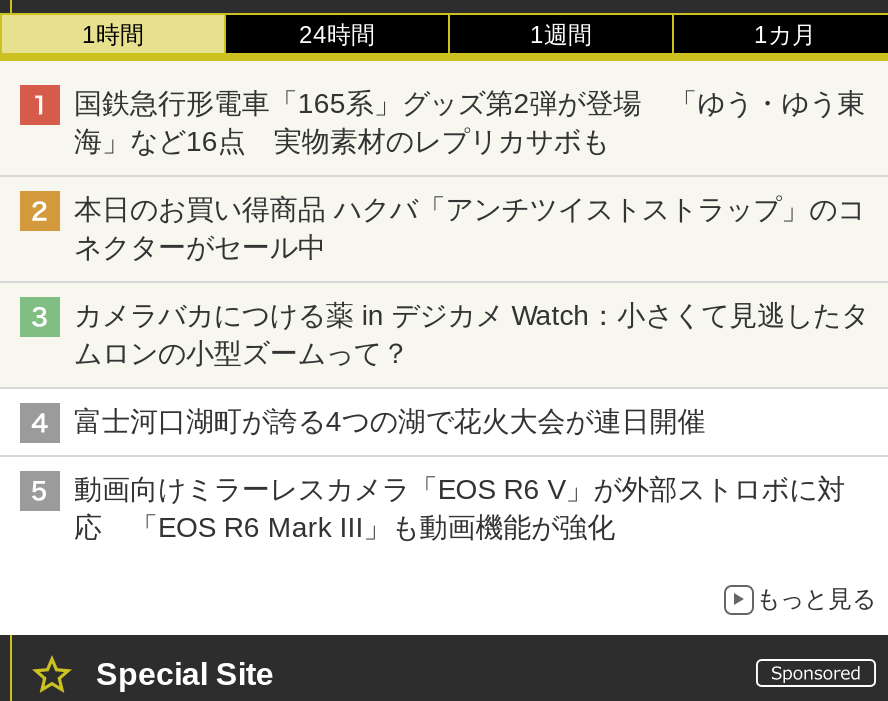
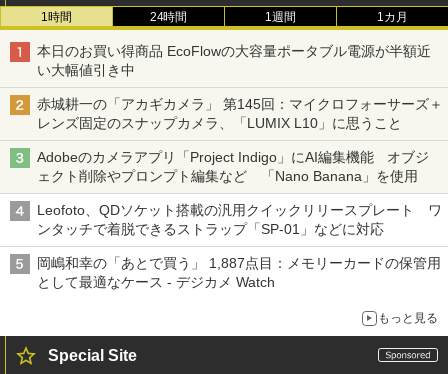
- 国鉄急行形電車「165系」グッズ第2弾が登場 「ゆう・ゆう東
- 海」など16点 実物素材のレプリカサボも
+ 本日のお買い得商品 EcoFlowの大容量ポータブル電源が半額近
+ い大幅値引き中

- 本日のお買い得商品 ハクバ「アンチツイストストラップ」のコ
- ネクターがセール中
+ 赤城耕一の「アカギカメラ」 第145回：マイクロフォーサーズ＋
+ レンズ固定のスナップカメラ、「LUMIX L10」に思うこと

- カメラバカにつける薬 in デジカメ Watch：小さくて見逃したタ
- ムロンの小型ズームって？
+ Adobeのカメラアプリ「Project Indigo」にAI編集機能 オブジ
+ ェクト削除やプロンプト編集など 「Nano Banana」を使用

- 富士河口湖町が誇る4つの湖で花火大会が連日開催
+ Leofoto、QDソケット搭載の汎用クイックリリースプレート ワ
+ ンタッチで着脱できるストラップ「SP-01」などに対応

- 動画向けミラーレスカメラ「EOS R6 V」が外部ストロボに対
- 応 「EOS R6 Mark III」も動画機能が強化
+ 岡嶋和幸の「あとで買う」 1,887点目：メモリーカードの保管用
+ として最適なケース - デジカメ Watch
